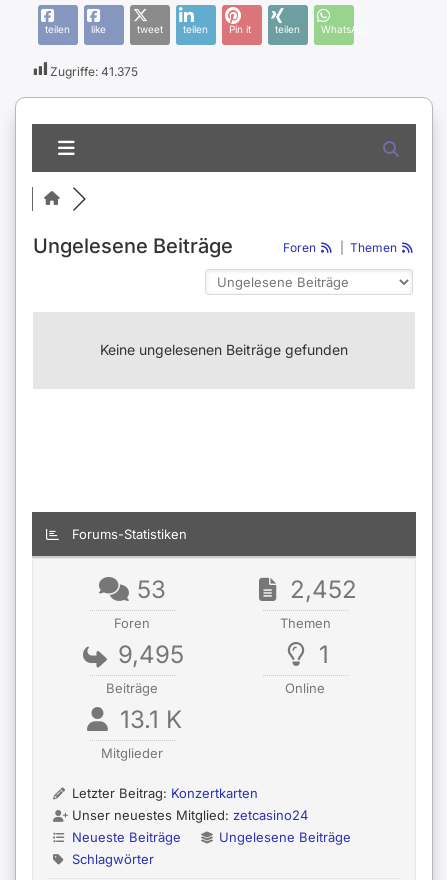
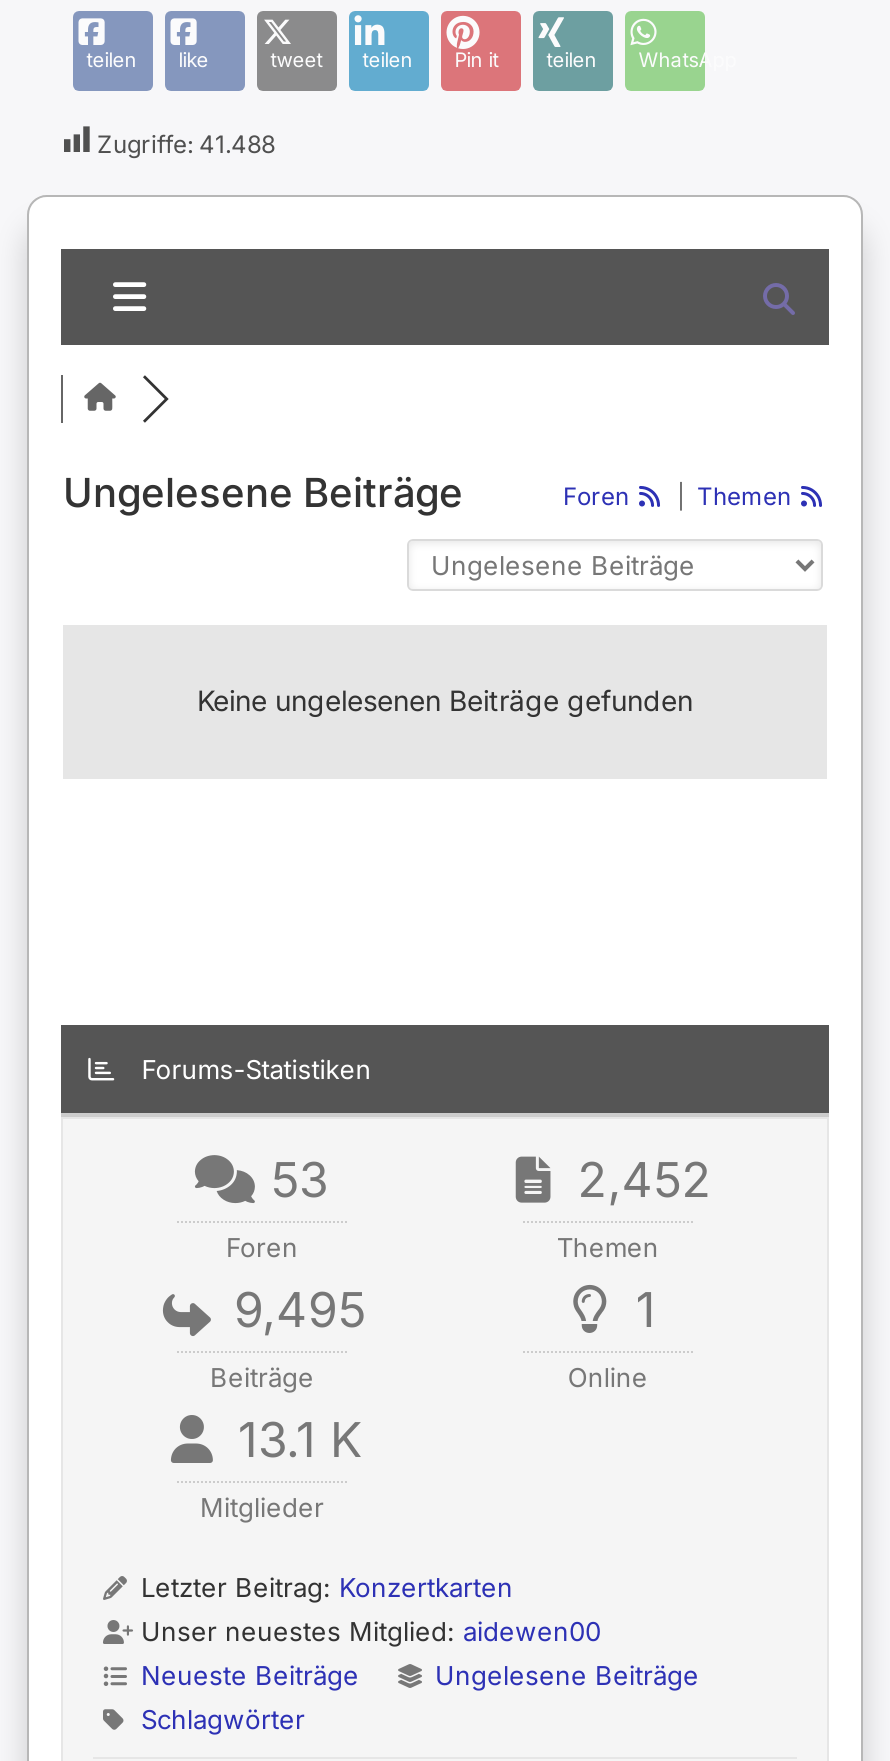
- Zugriffe: 41.375
+ Zugriffe: 41.488

- Unser neuestes Mitglied: zetcasino24
+ Unser neuestes Mitglied: aidewen00
